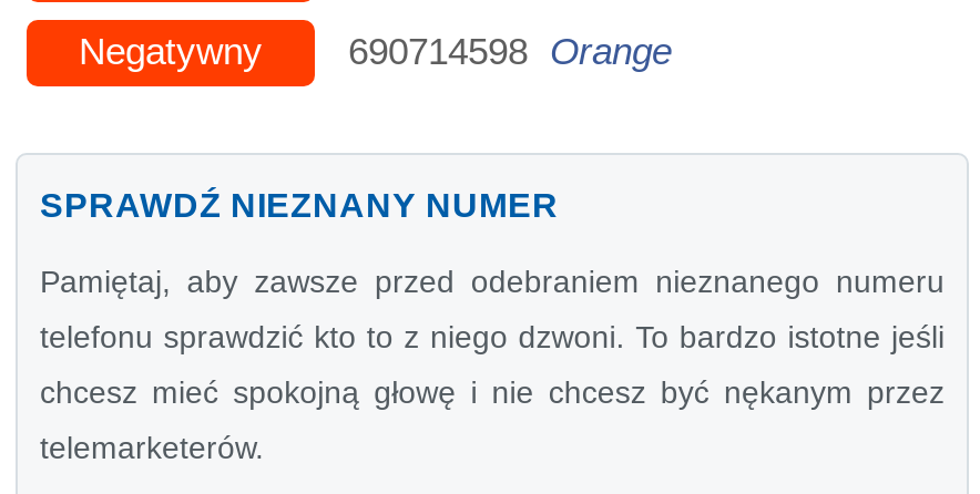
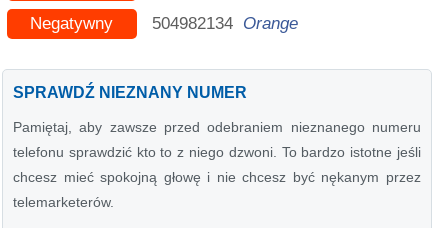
- 690714598 Orange
+ 504982134 Orange
